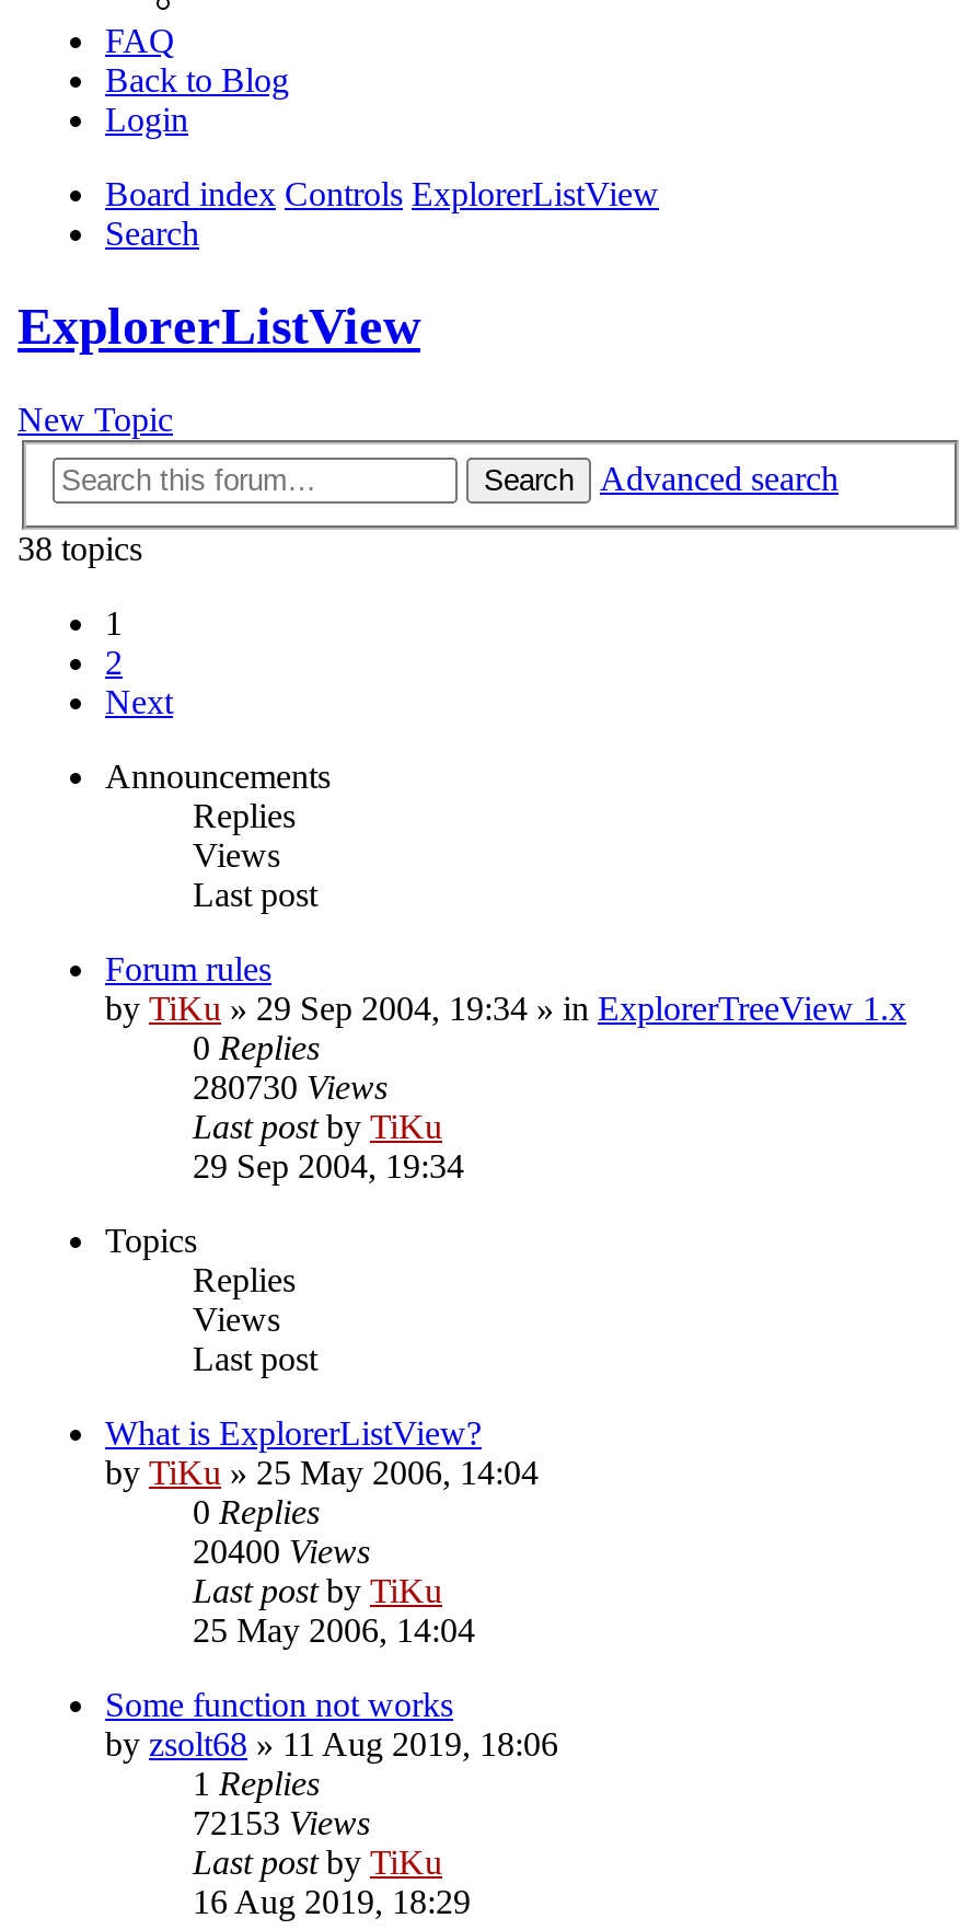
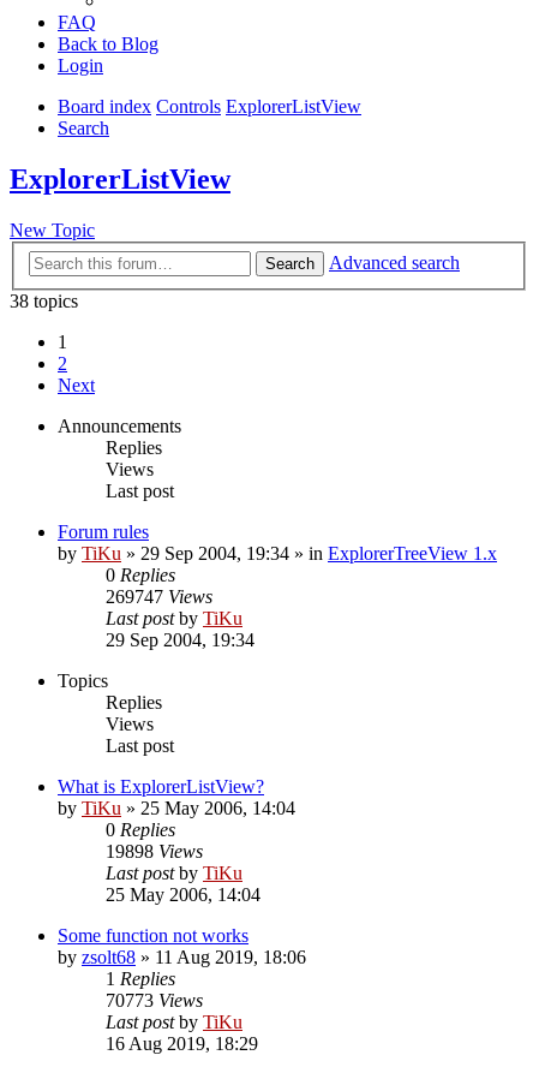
- 280730 Views
+ 269747 Views

- 20400 Views
+ 19898 Views

- 72153 Views
+ 70773 Views
